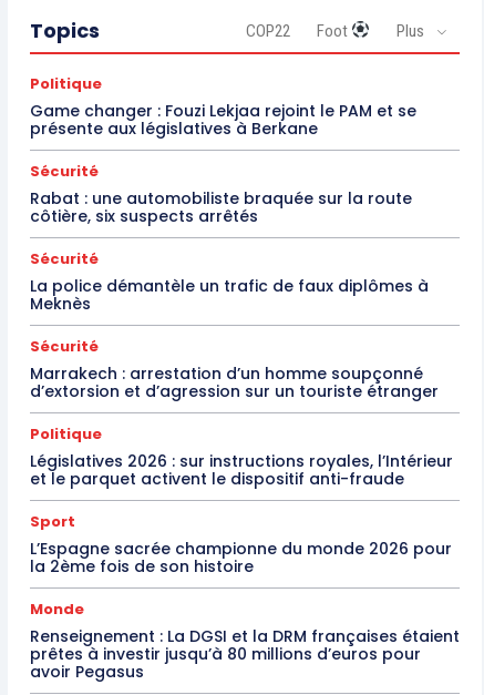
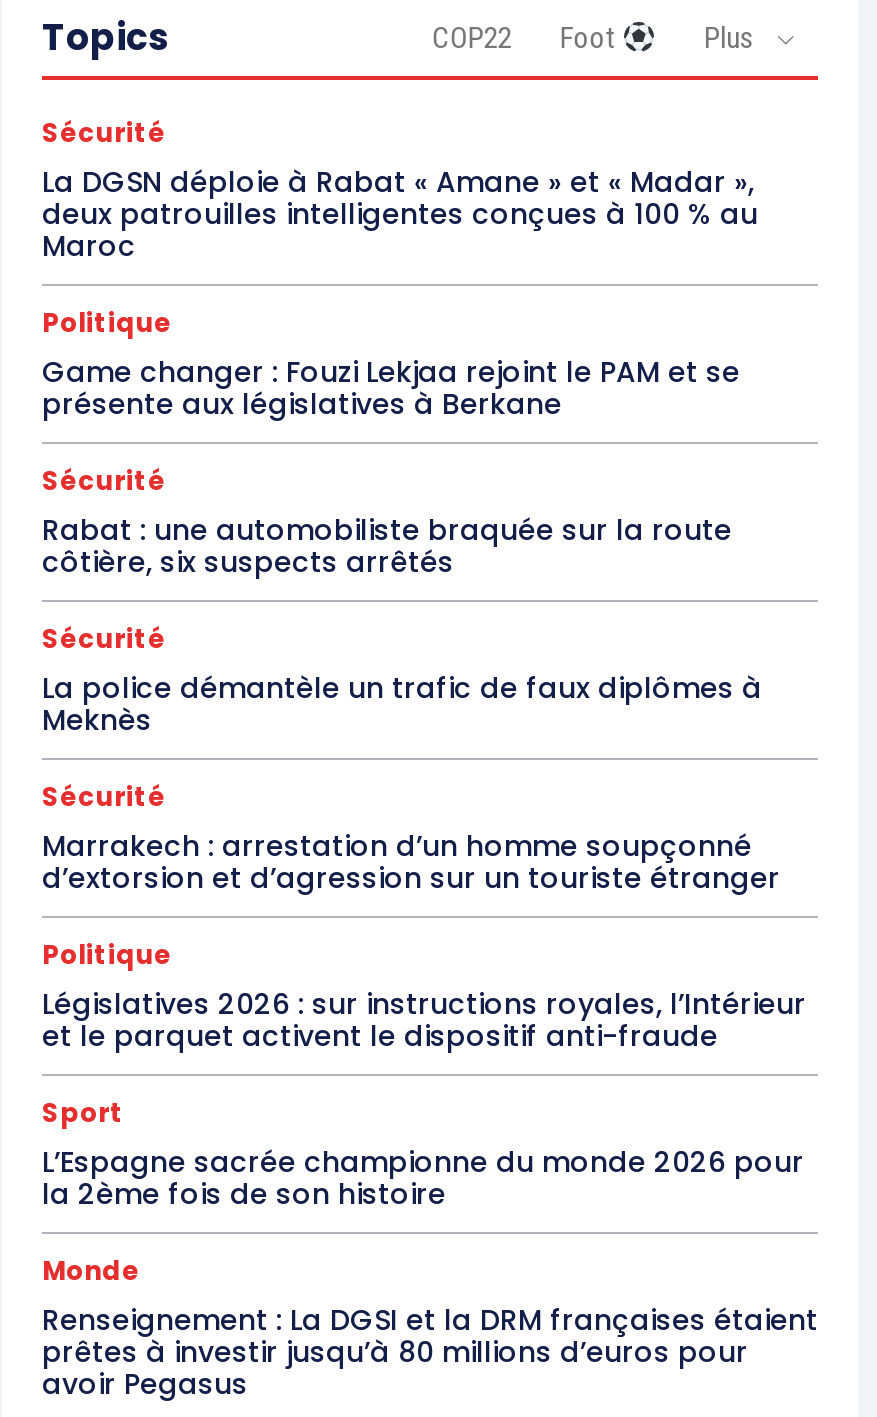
+ Sécurité
+ La DGSN déploie à Rabat « Amane » et « Madar »,
+ deux patrouilles intelligentes conçues à 100 % au
+ Maroc
